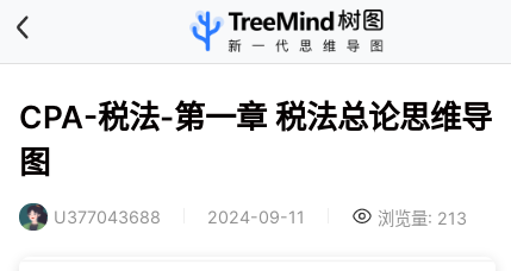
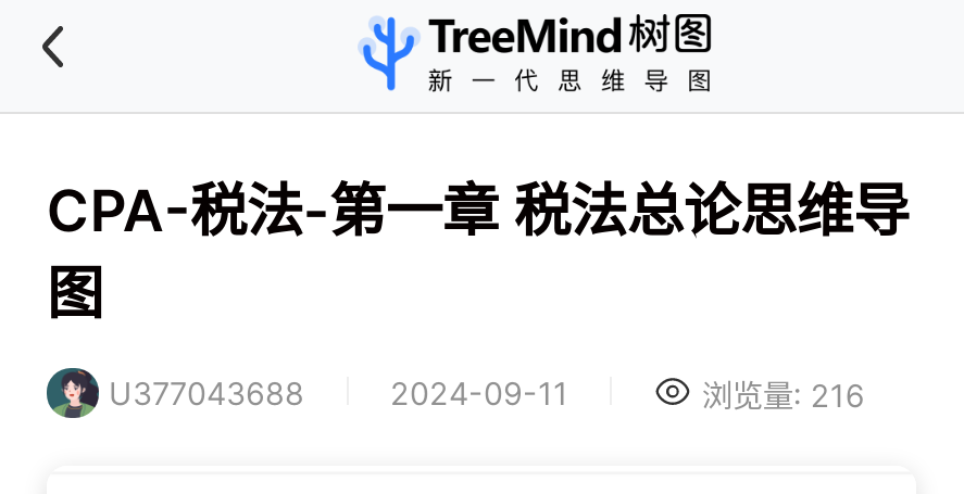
- 浏览量: 213
+ 浏览量: 216
